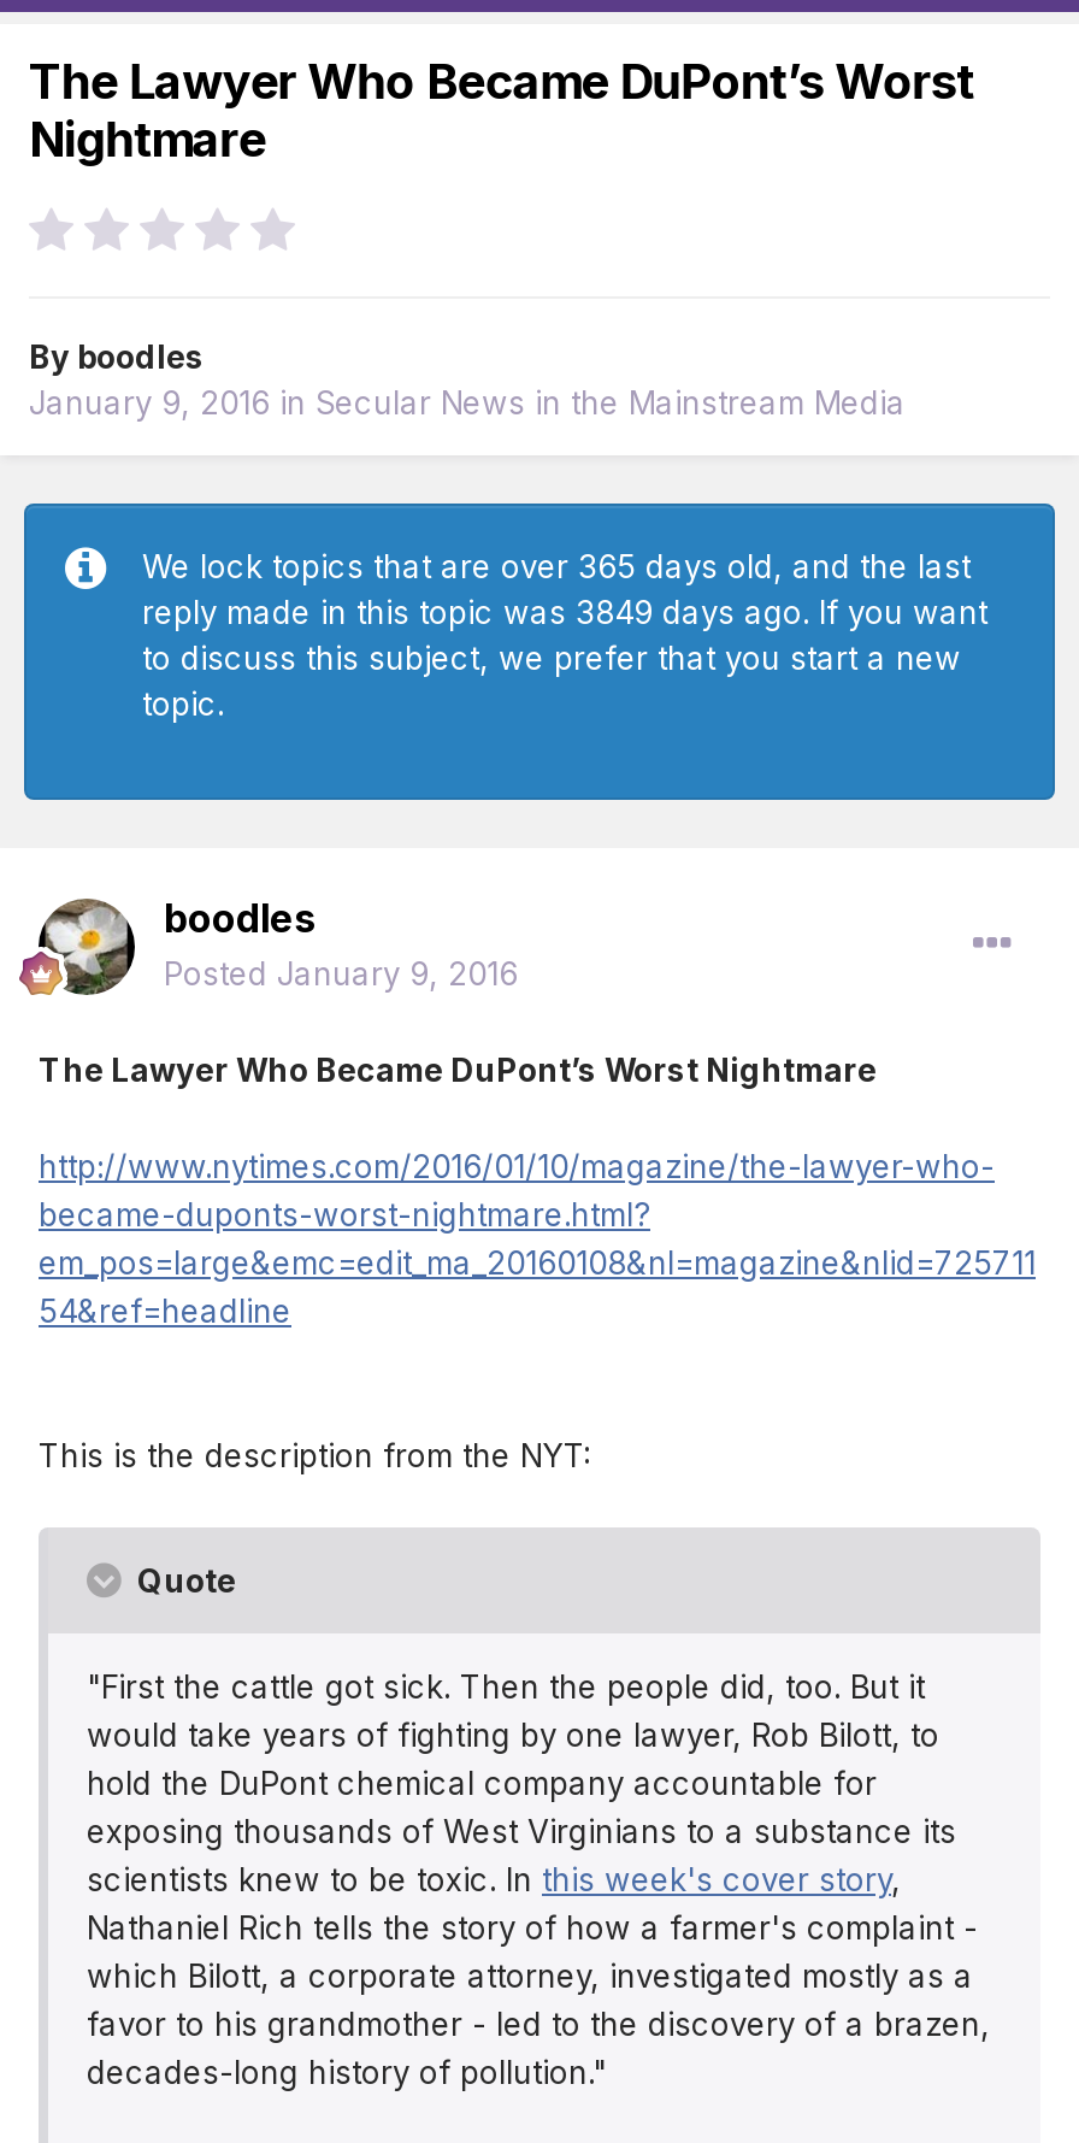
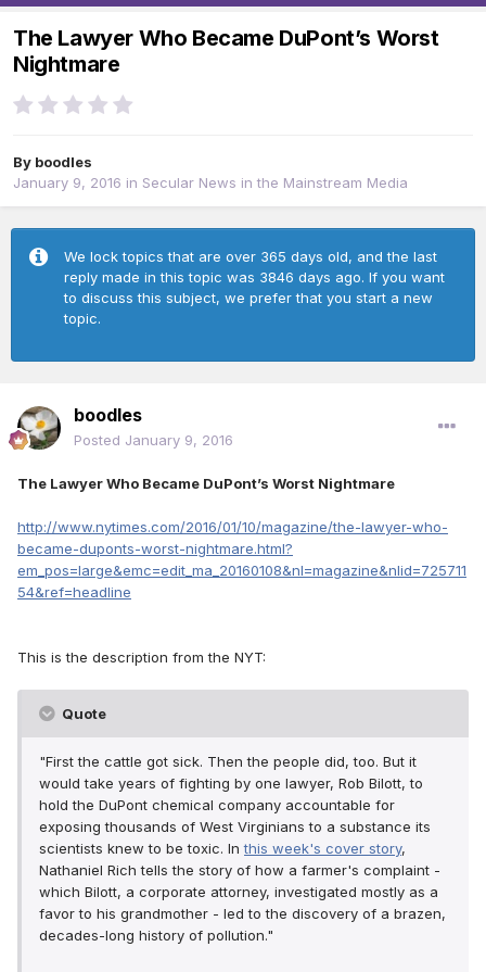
- reply made in this topic was 3849 days ago. If you want
+ reply made in this topic was 3846 days ago. If you want
